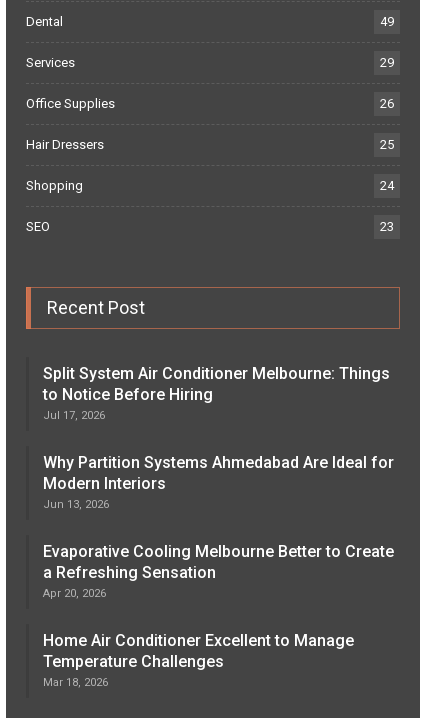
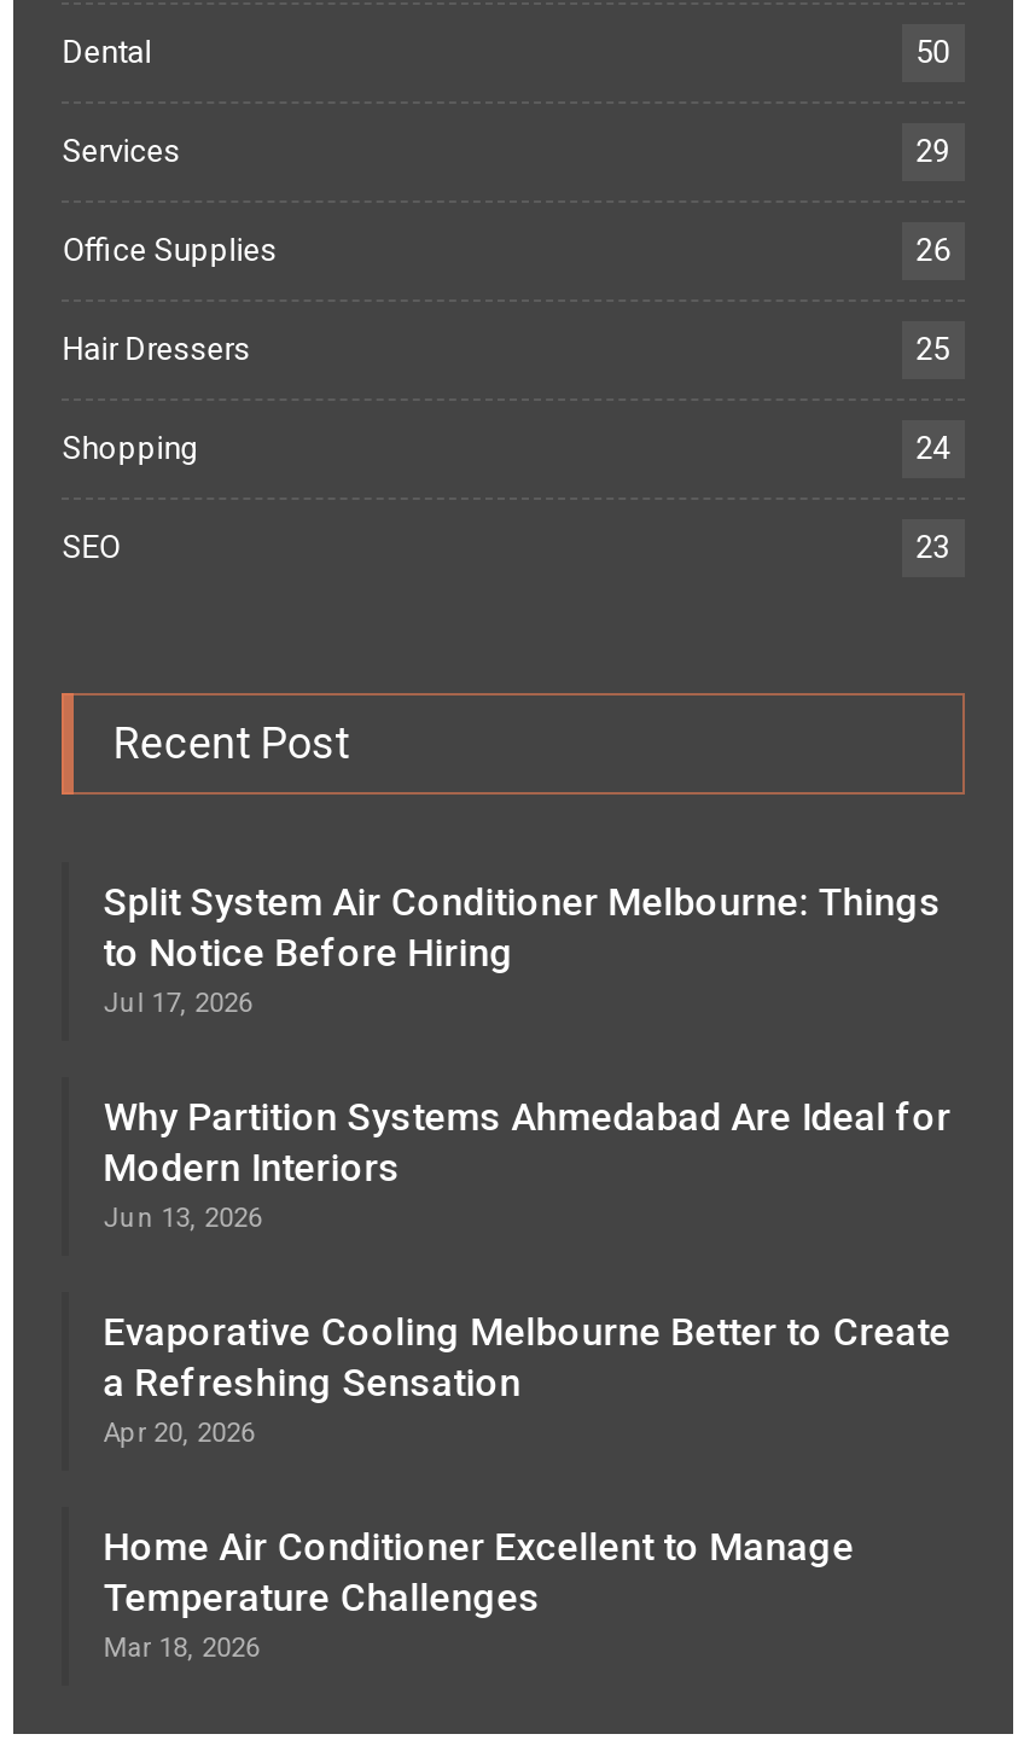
- 49
+ 50
